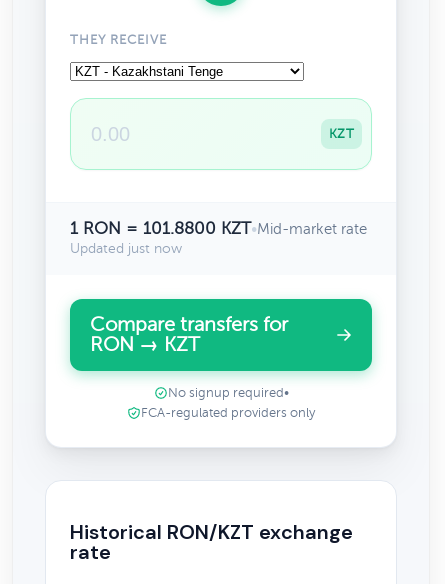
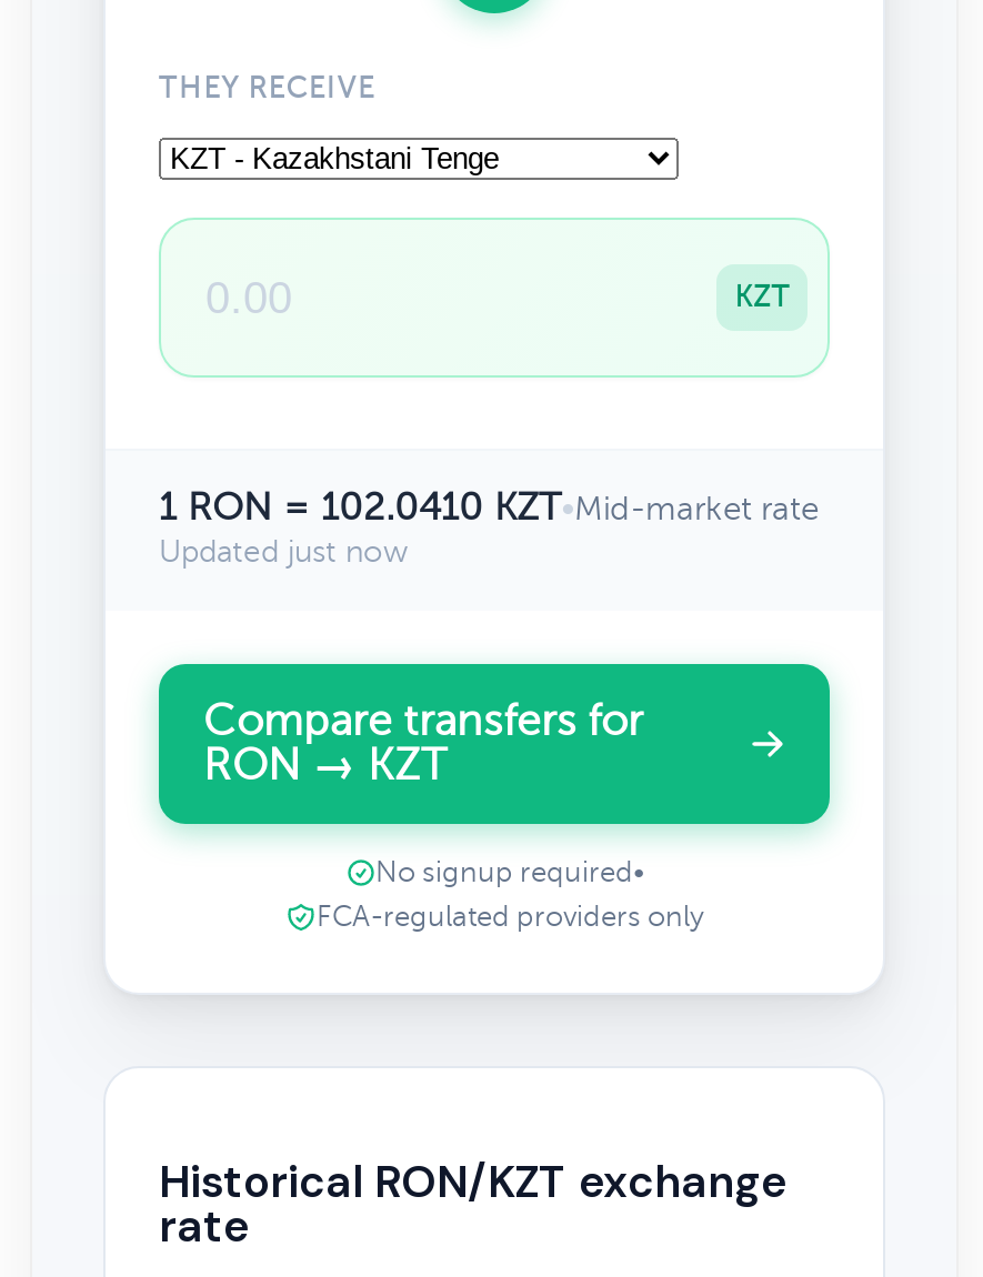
- 1 RON = 101.8800 KZT • Mid-market rate
+ 1 RON = 102.0410 KZT • Mid-market rate
